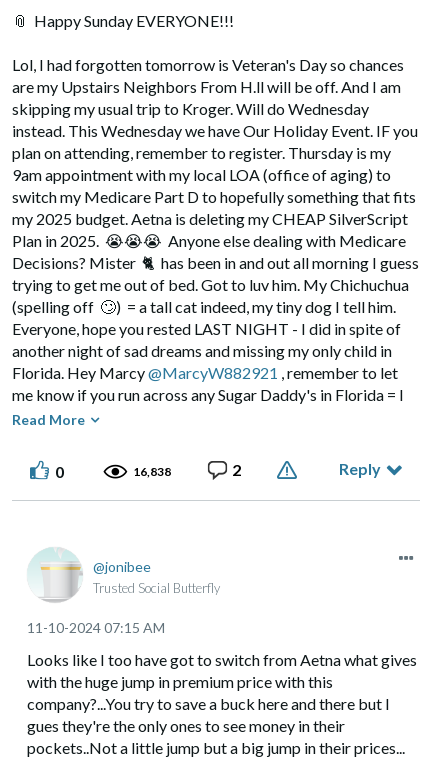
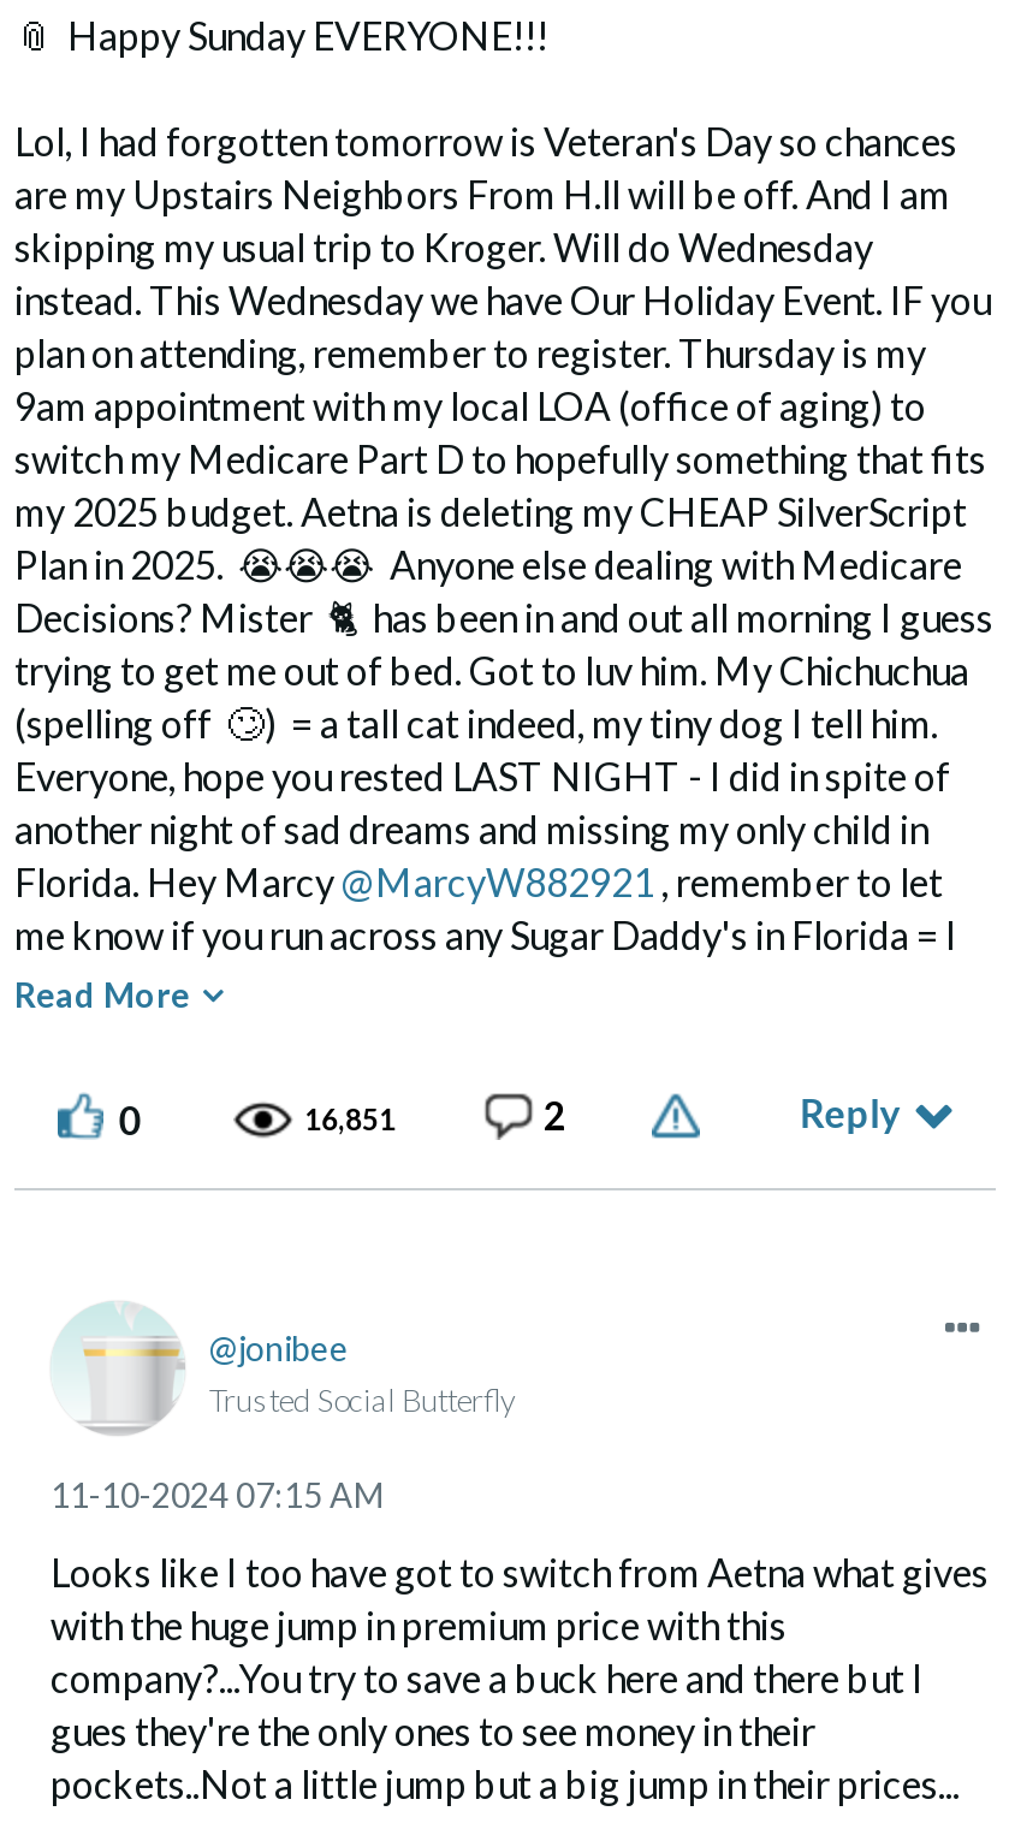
- 16,838
+ 16,851
